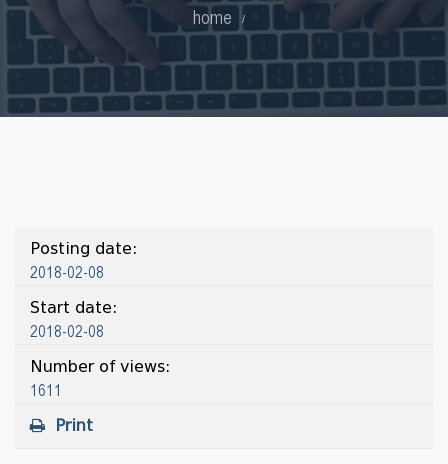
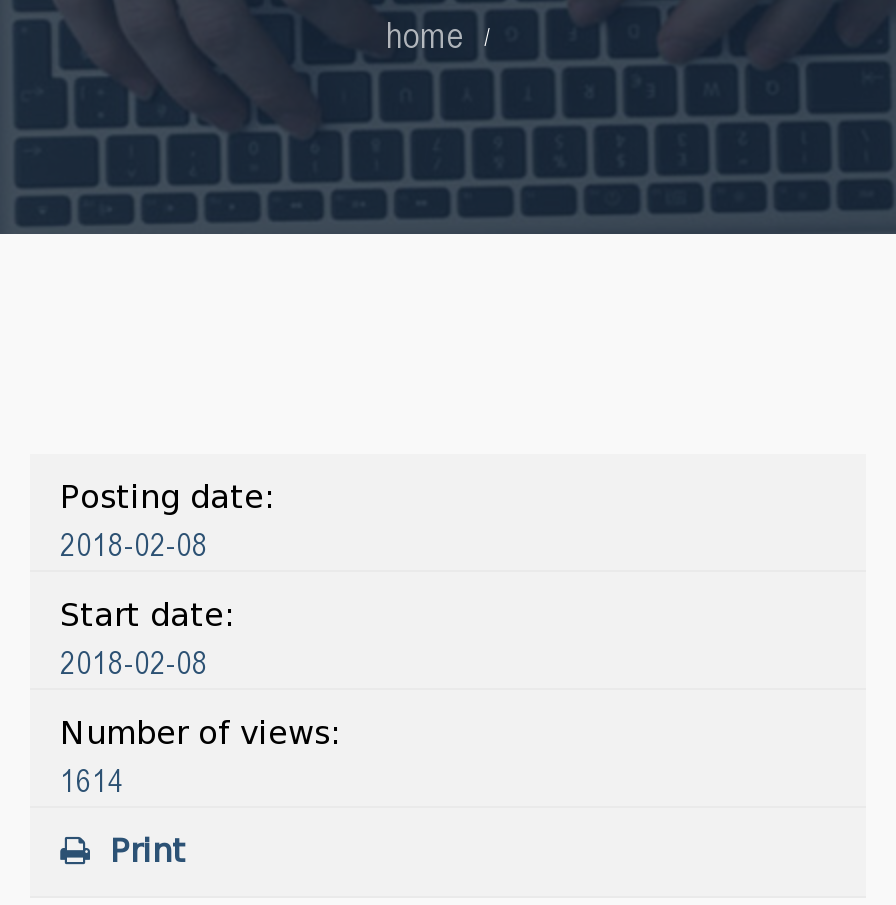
- 1611
+ 1614
